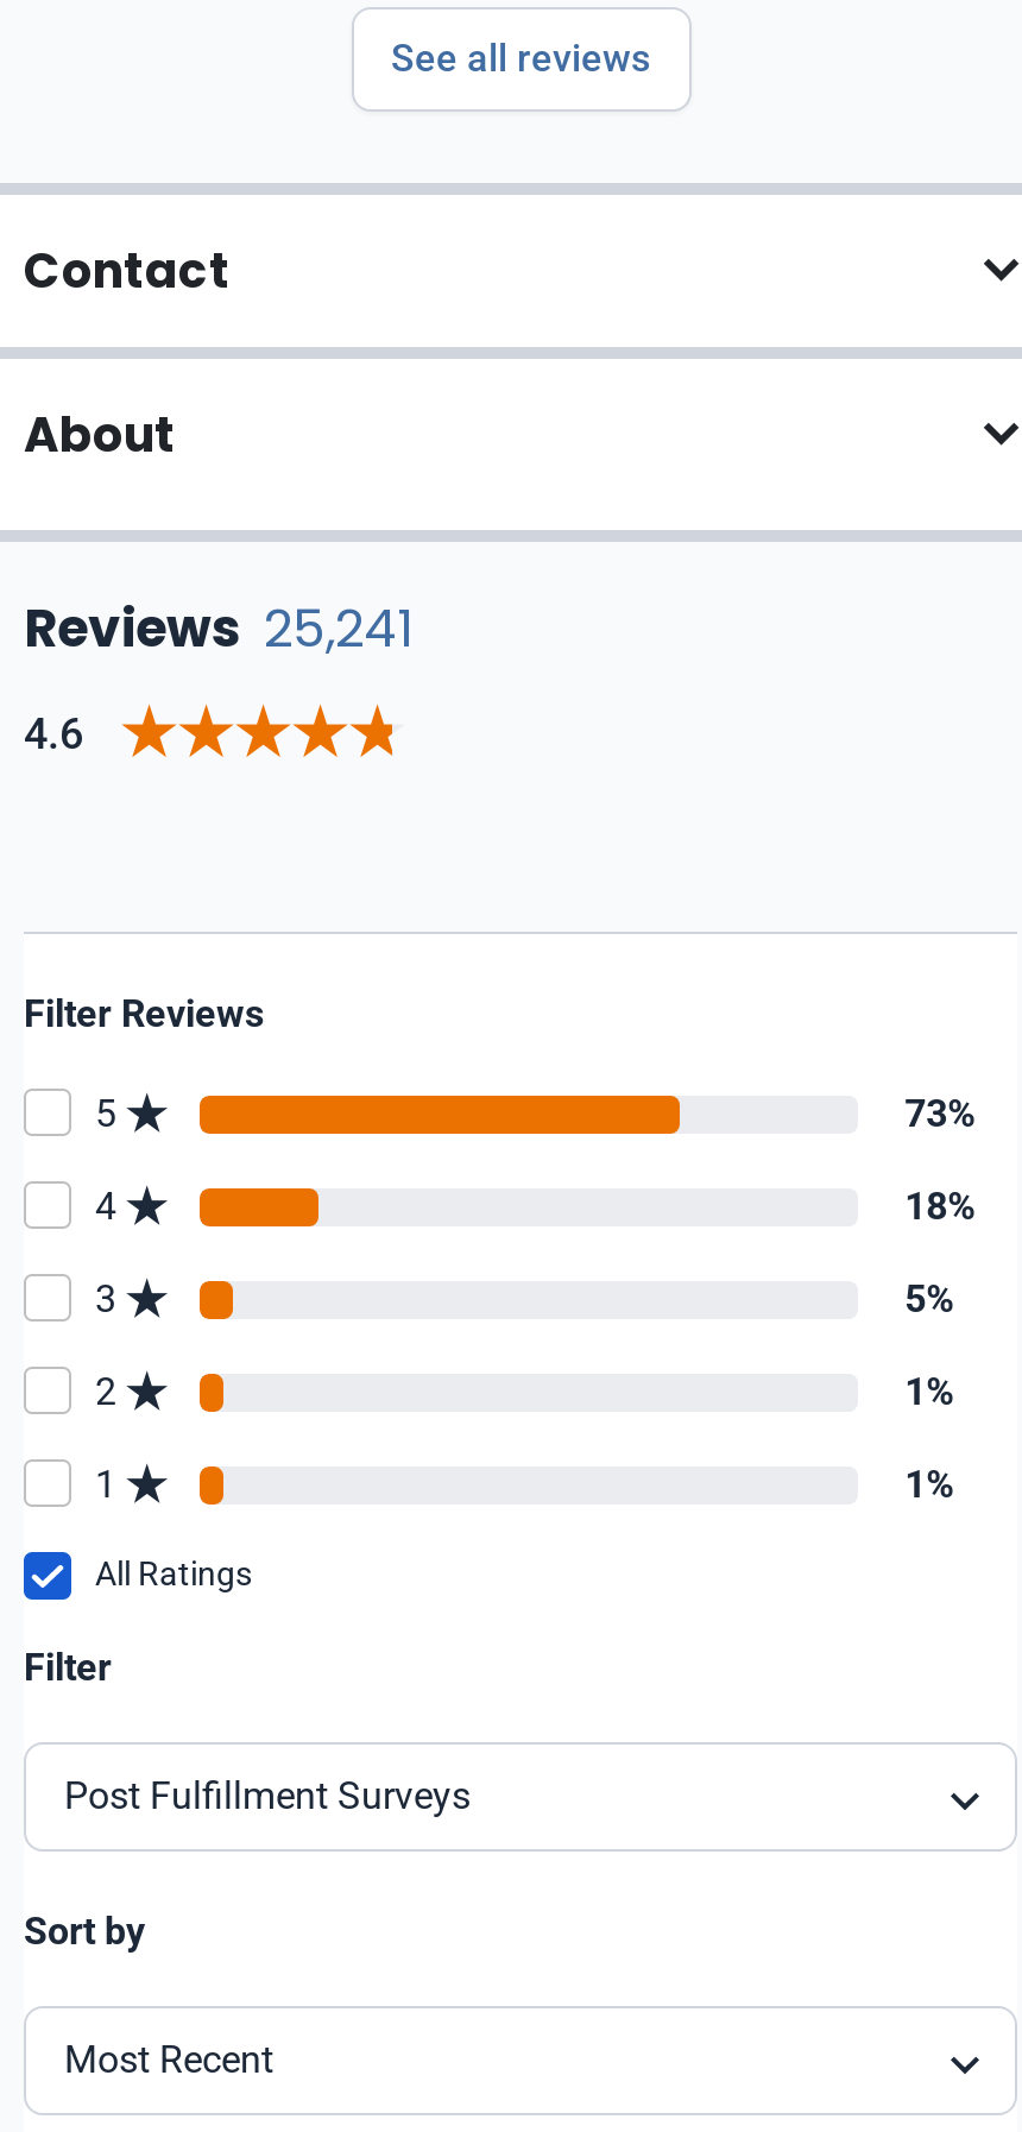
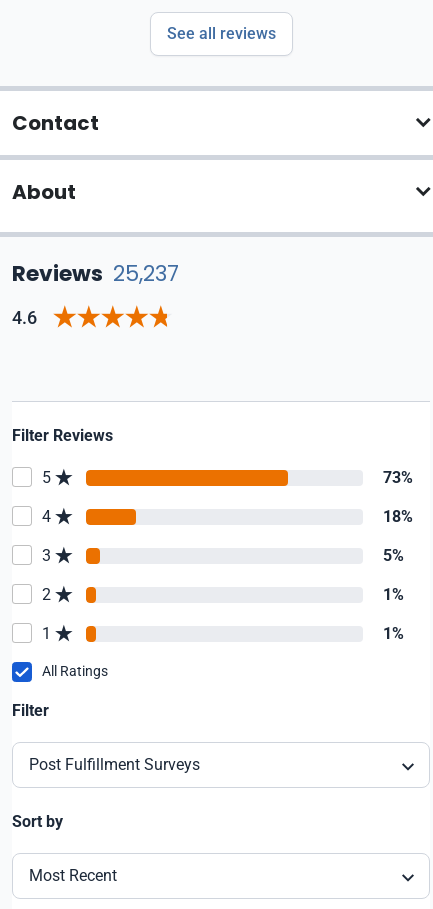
- Reviews 25,241
+ Reviews 25,237
